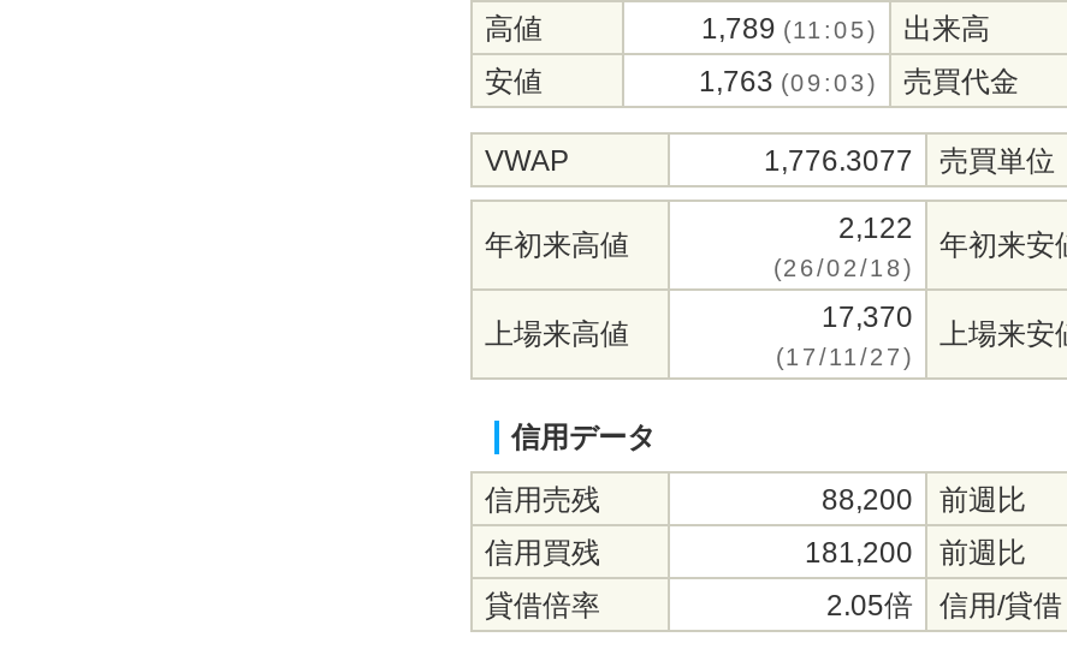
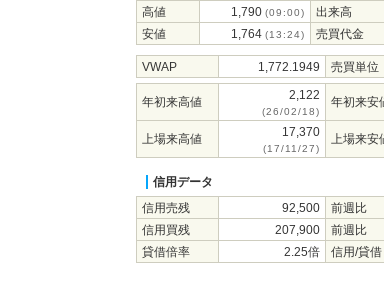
- 1,789 (11:05) 出来高
+ 1,790 (09:00) 出来高

- 1,763 (09:03) 売買代金
+ 1,764 (13:24) 売買代金

- 1,776.3077 売買単位
+ 1,772.1949 売買単位

- 88,200 前週比
+ 92,500 前週比

- 181,200 前週比
+ 207,900 前週比

- 2.05倍 信用/貸借
+ 2.25倍 信用/貸借
